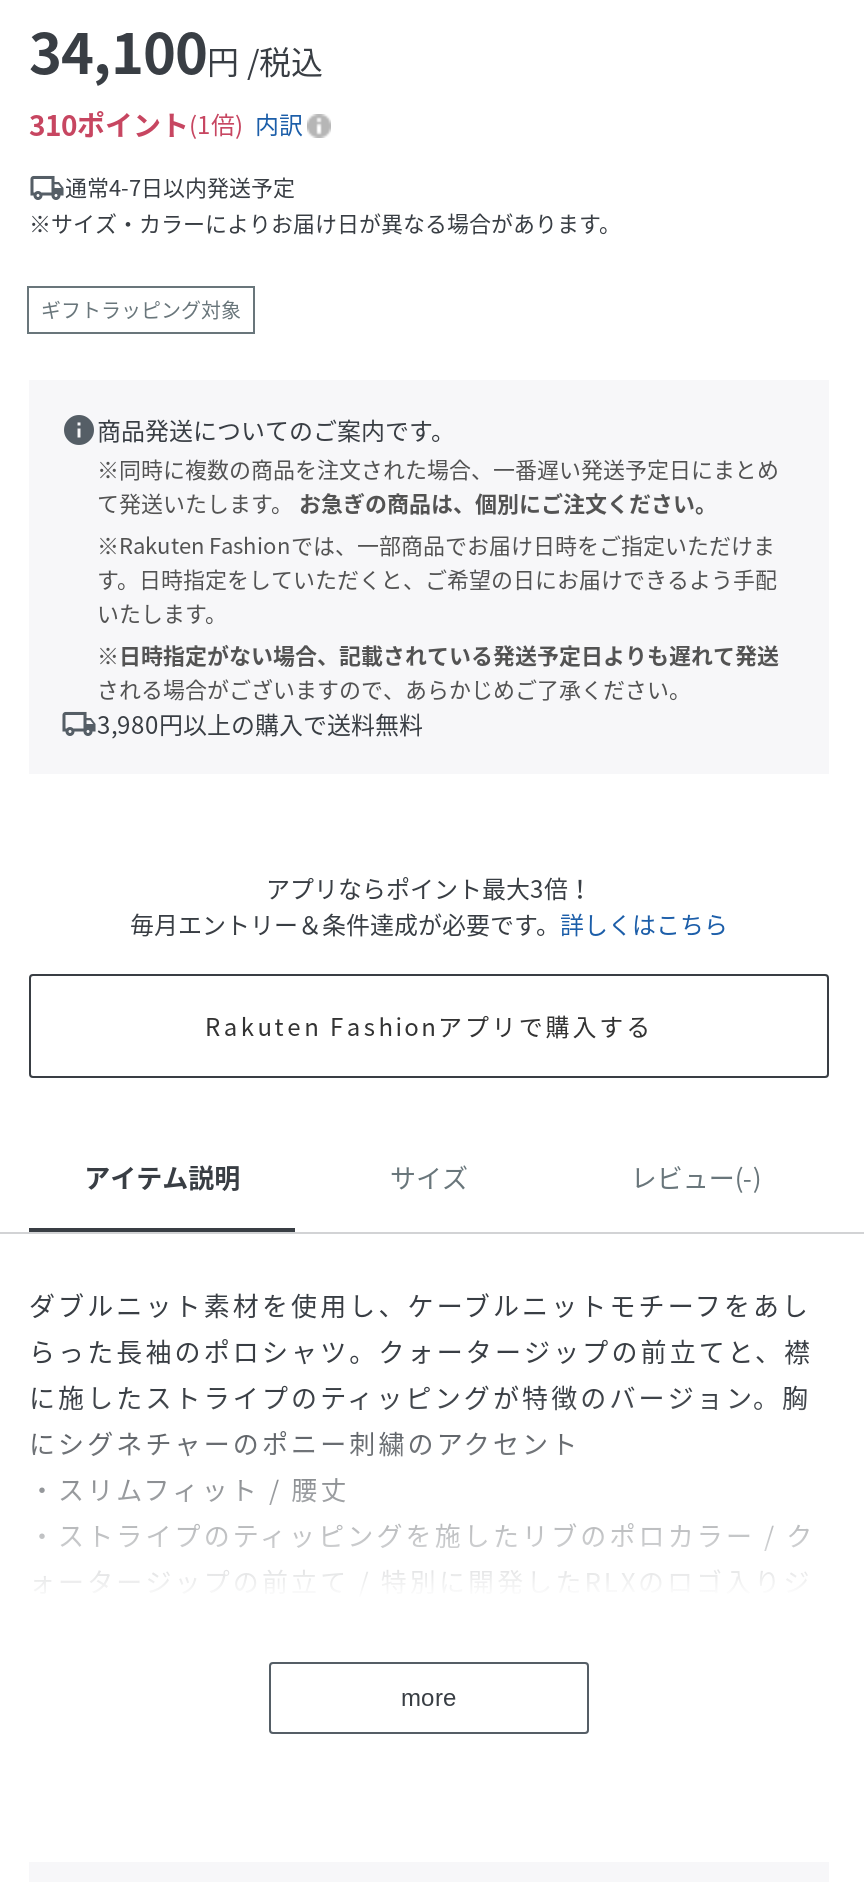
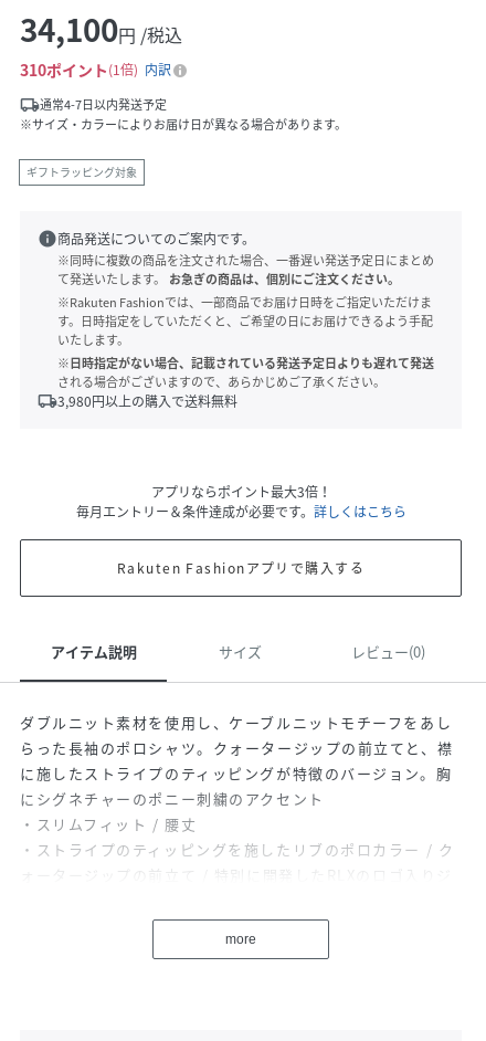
- レビュー(-)
+ レビュー(0)
